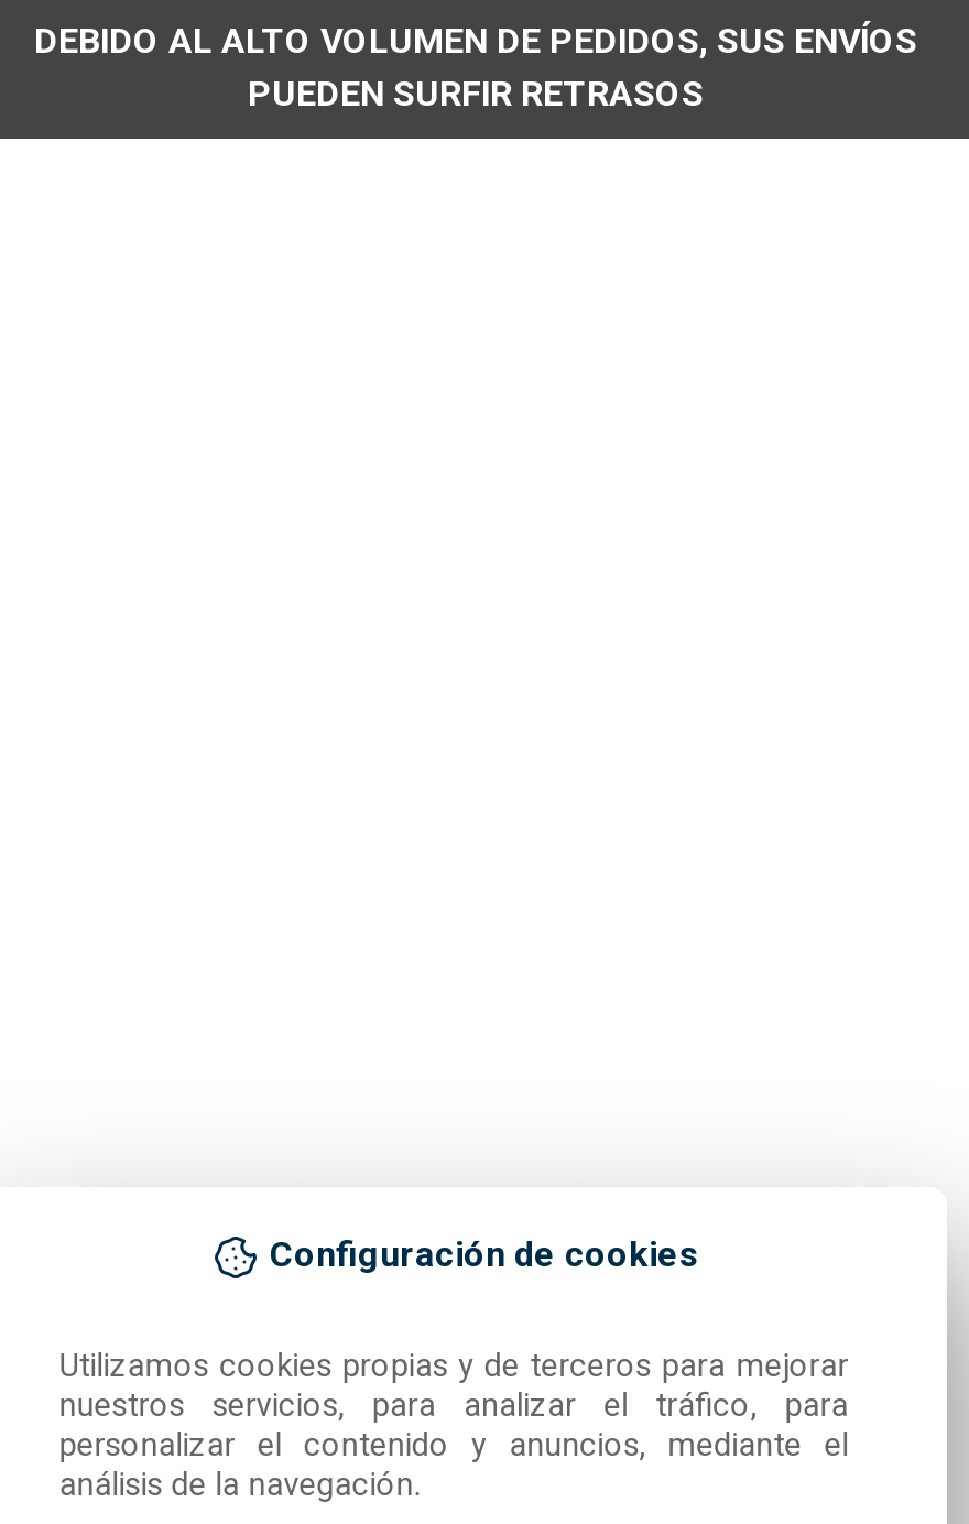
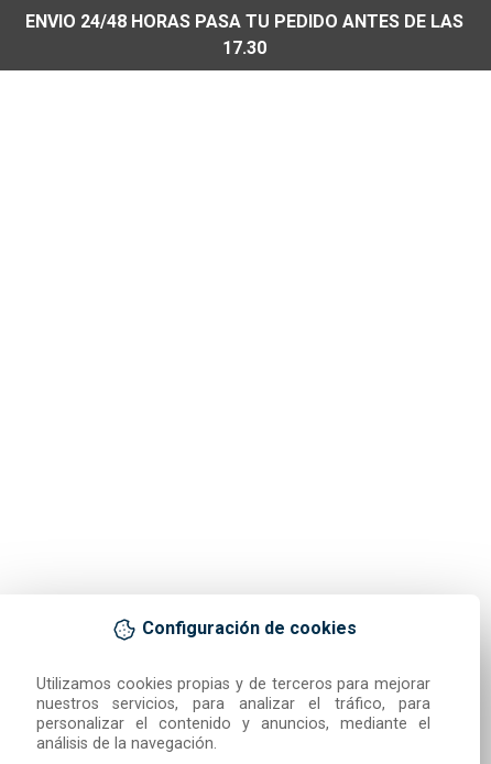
- DEBIDO AL ALTO VOLUMEN DE PEDIDOS, SUS ENVÍOS
- PUEDEN SURFIR RETRASOS
+ ENVIO 24/48 HORAS PASA TU PEDIDO ANTES DE LAS
+ 17.30
